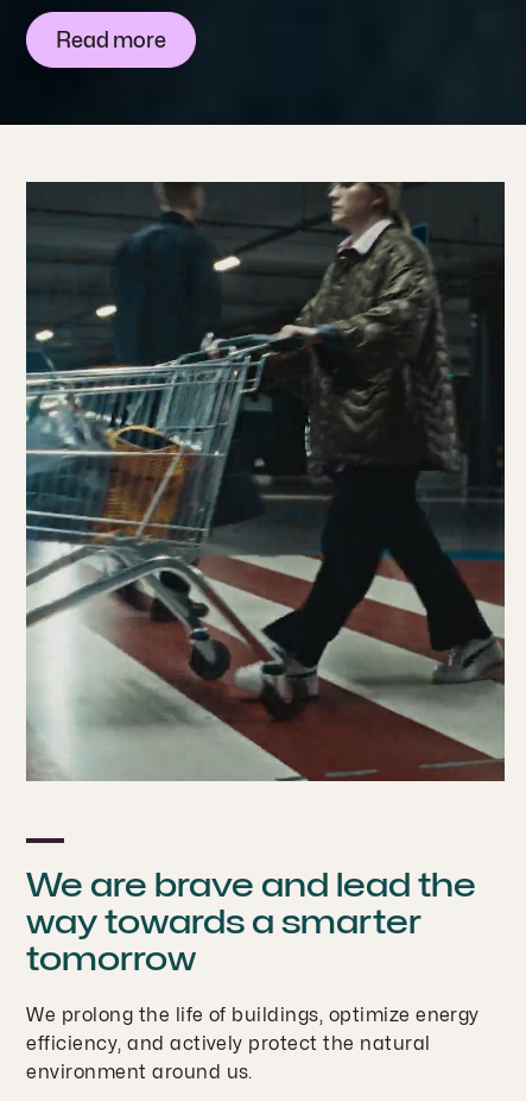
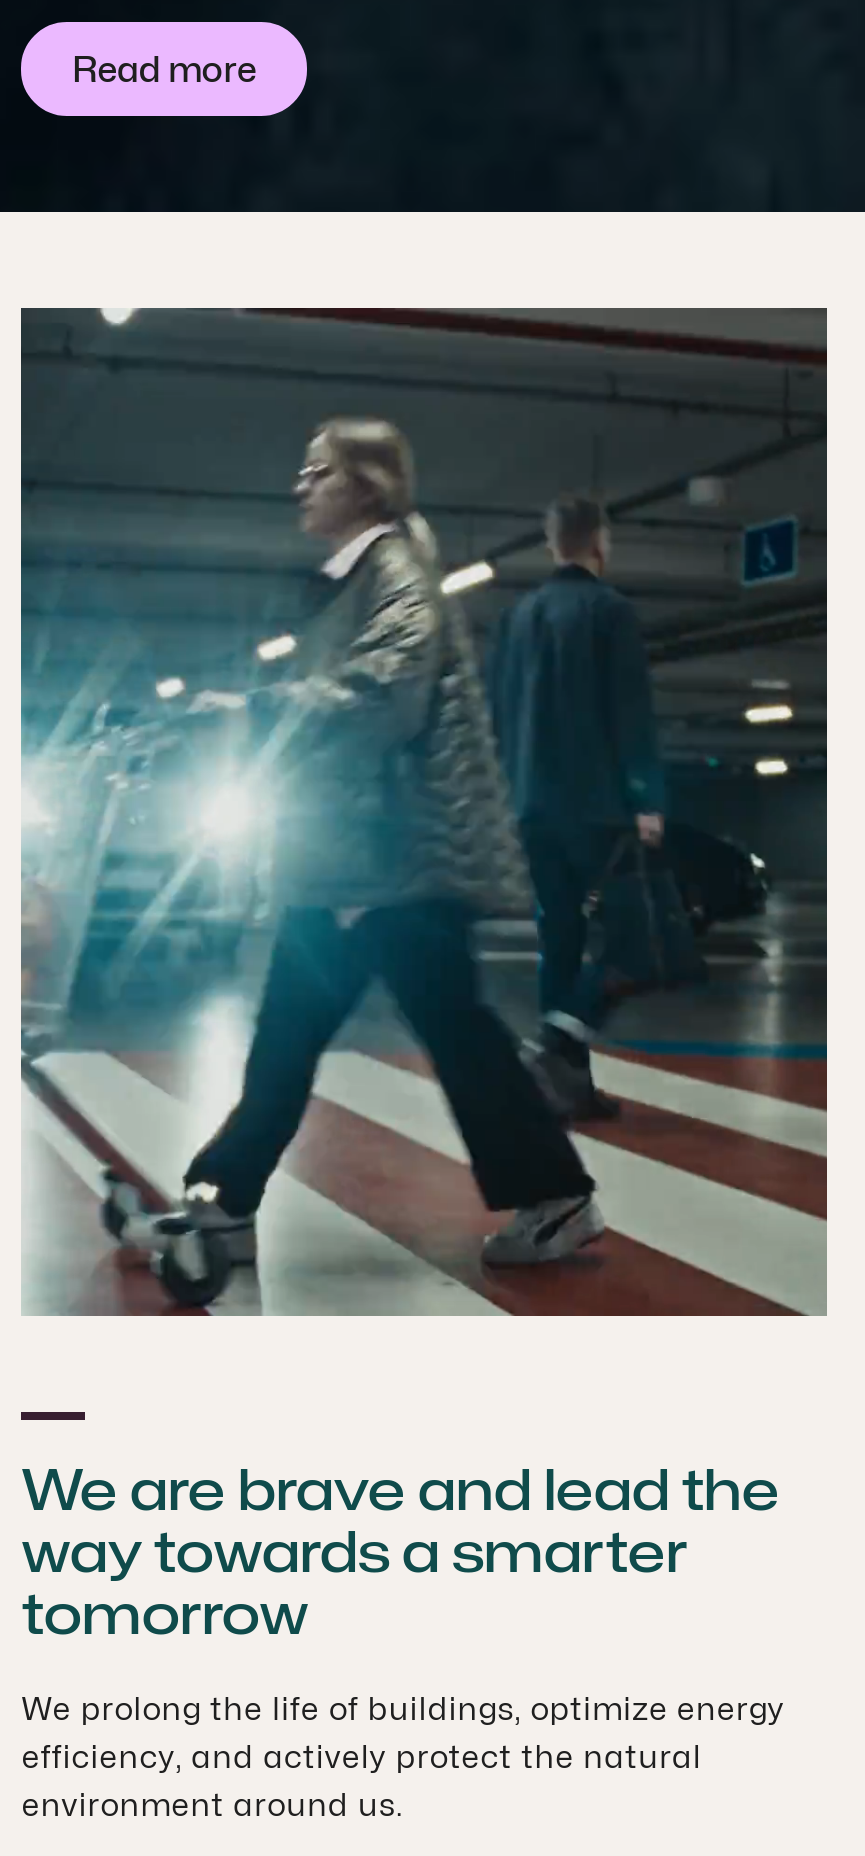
- [image]
+ [image]
